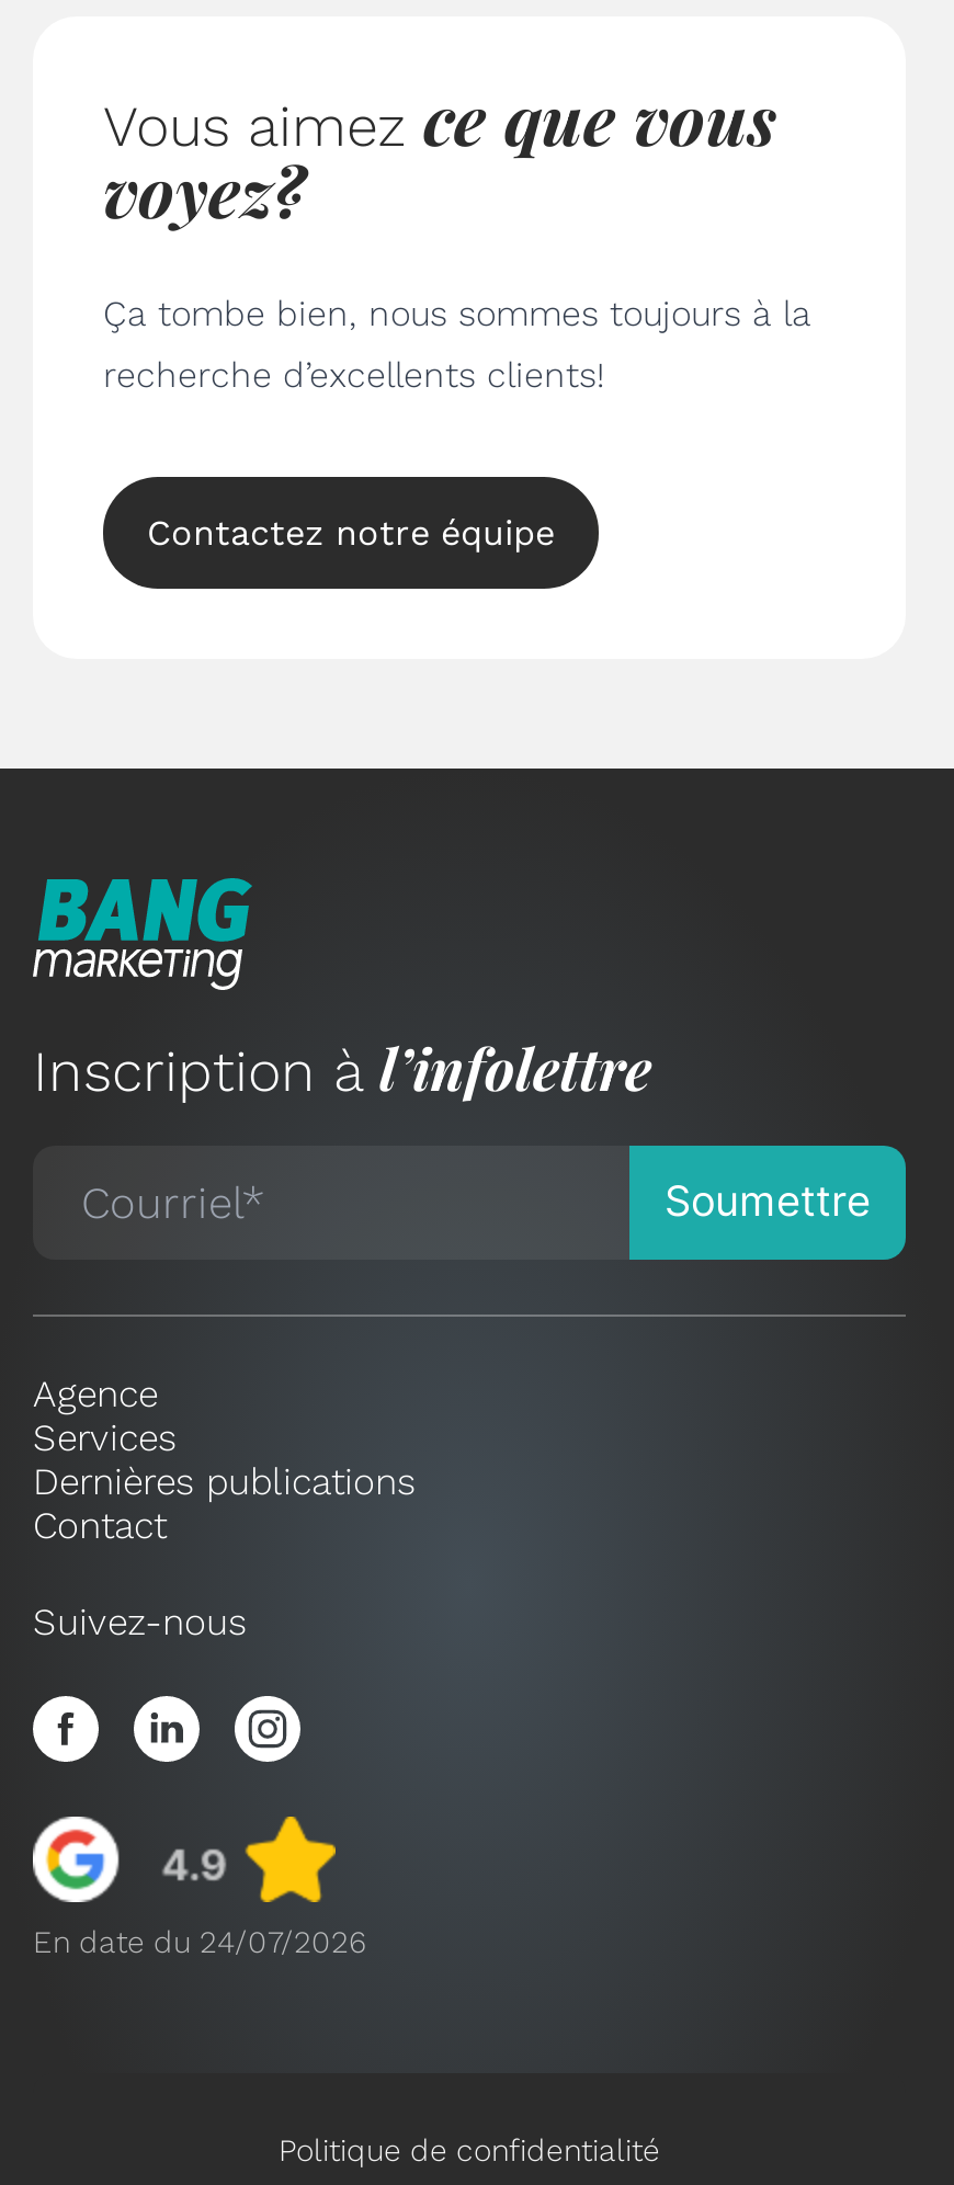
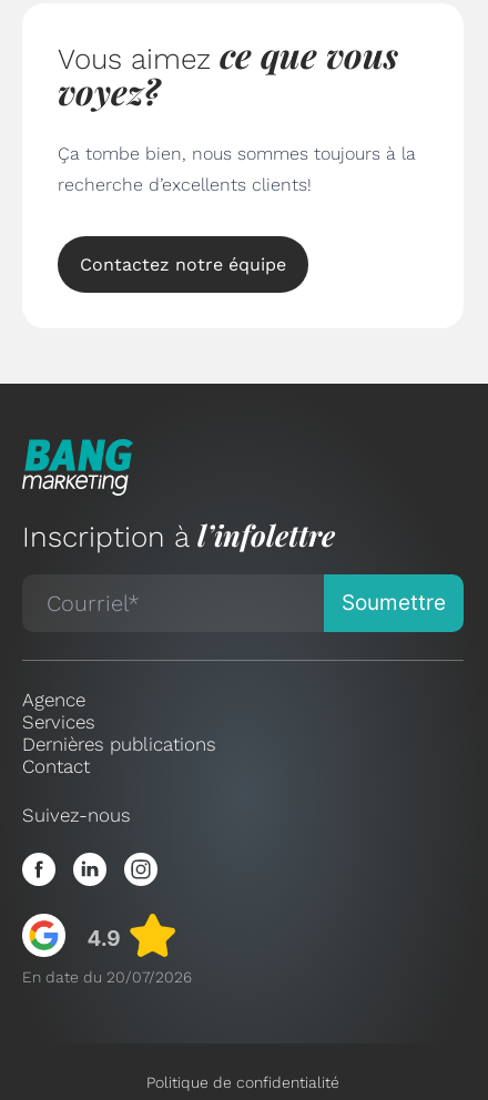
- En date du 24/07/2026
+ En date du 20/07/2026
